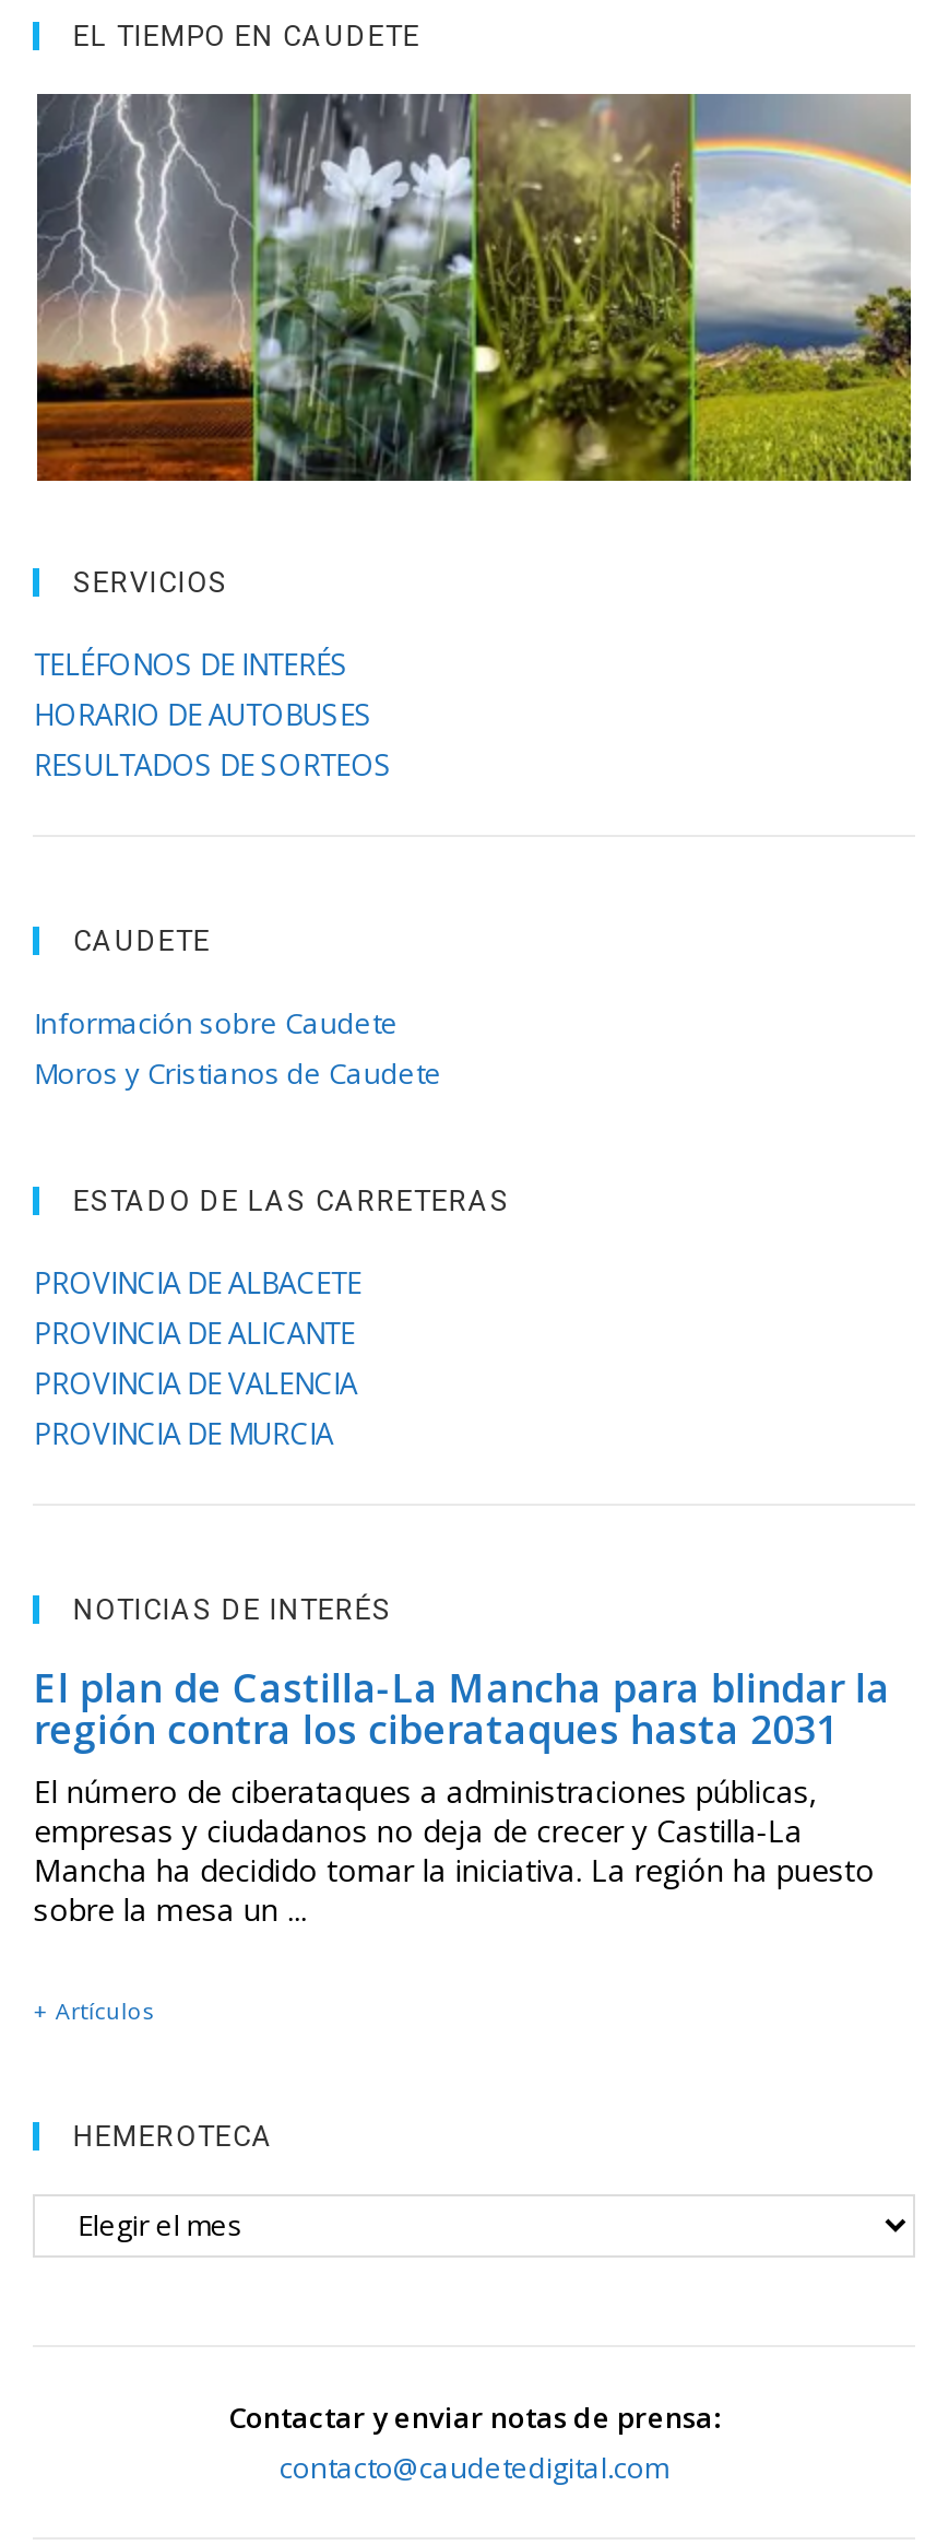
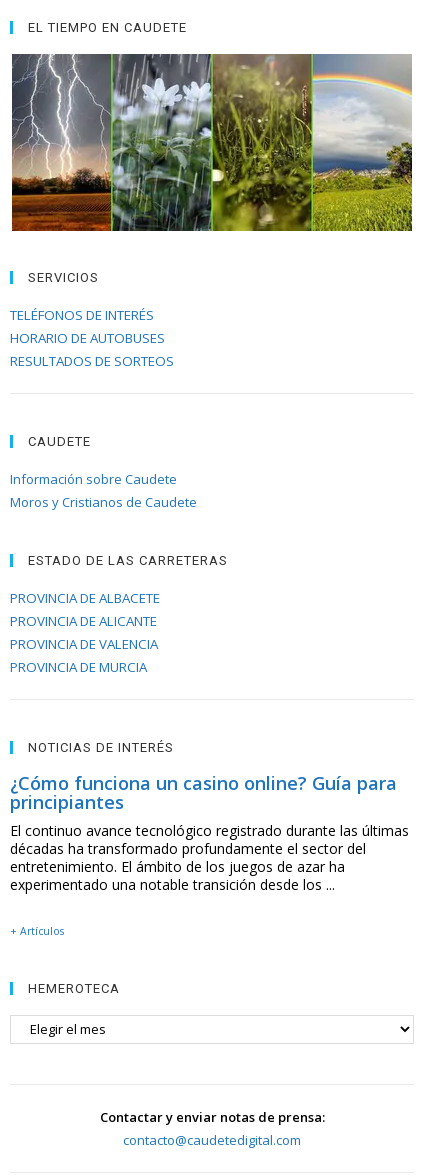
- El plan de Castilla-La Mancha para blindar la
- región contra los ciberataques hasta 2031
- El número de ciberataques a administraciones públicas,
- empresas y ciudadanos no deja de crecer y Castilla-La
- Mancha ha decidido tomar la iniciativa. La región ha puesto
- sobre la mesa un ...
+ ¿Cómo funciona un casino online? Guía para
+ principiantes
+ El continuo avance tecnológico registrado durante las últimas
+ décadas ha transformado profundamente el sector del
+ entretenimiento. El ámbito de los juegos de azar ha
+ experimentado una notable transición desde los ...
